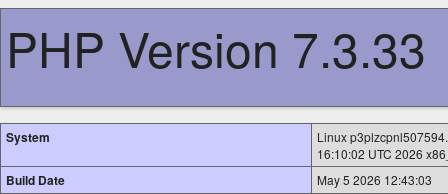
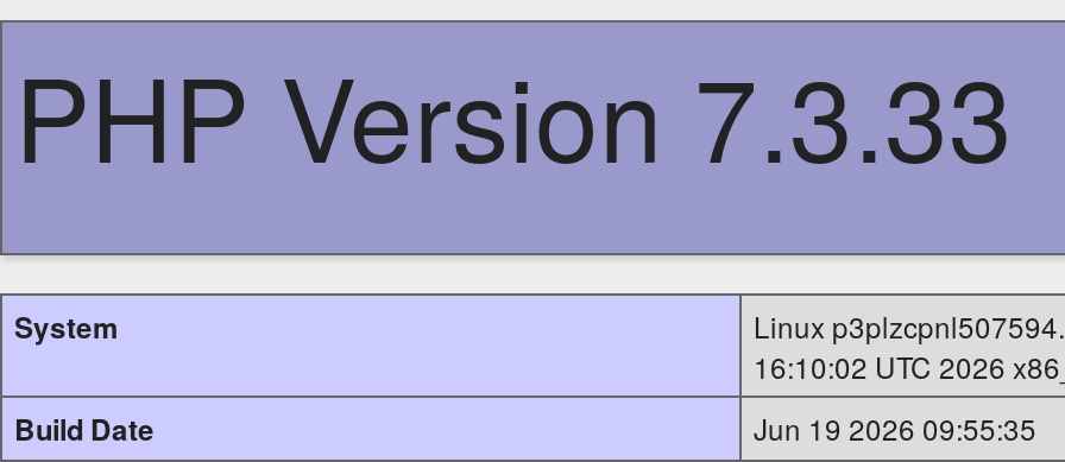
- May 5 2026 12:43:03
+ Jun 19 2026 09:55:35
